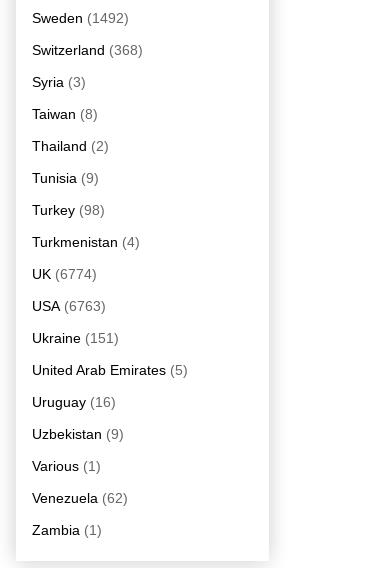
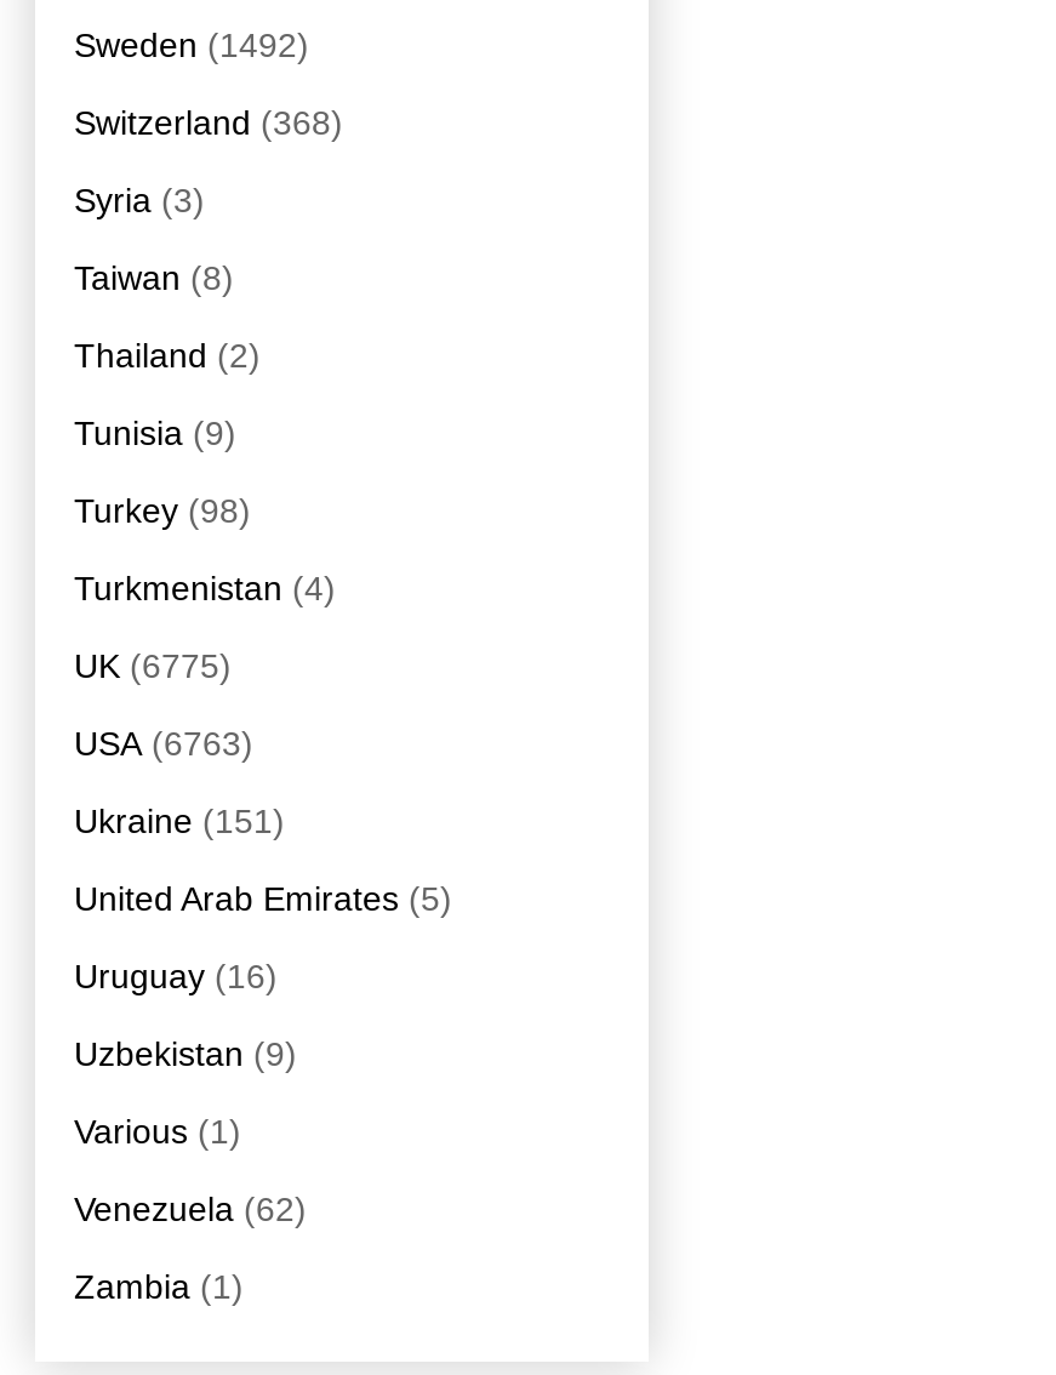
- UK (6774)
+ UK (6775)
